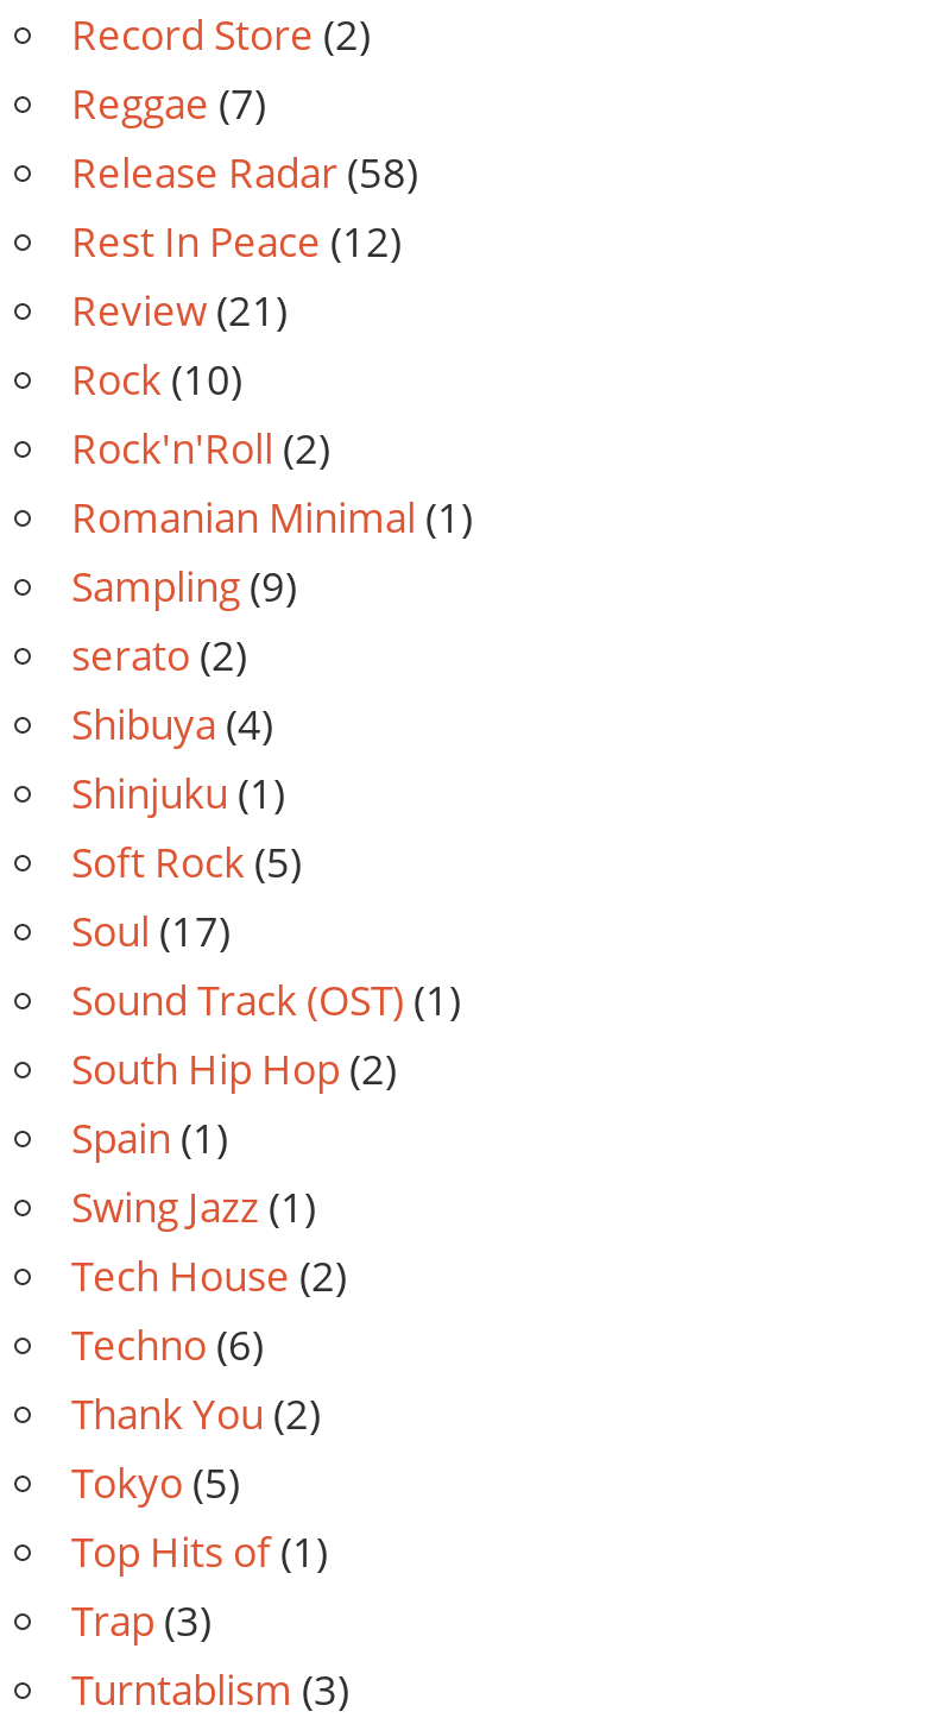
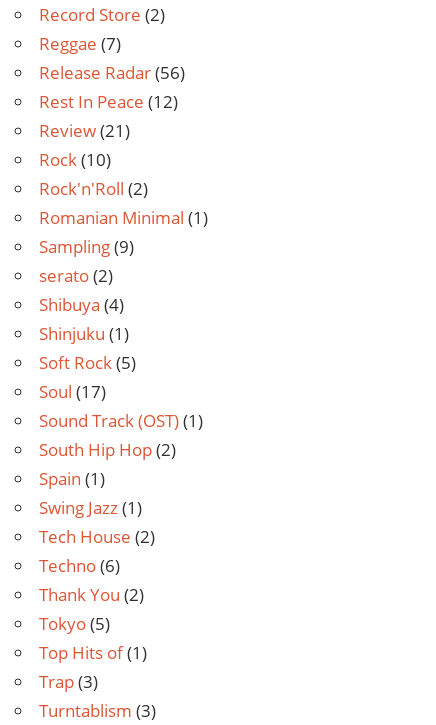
- Release Radar (58)
+ Release Radar (56)
